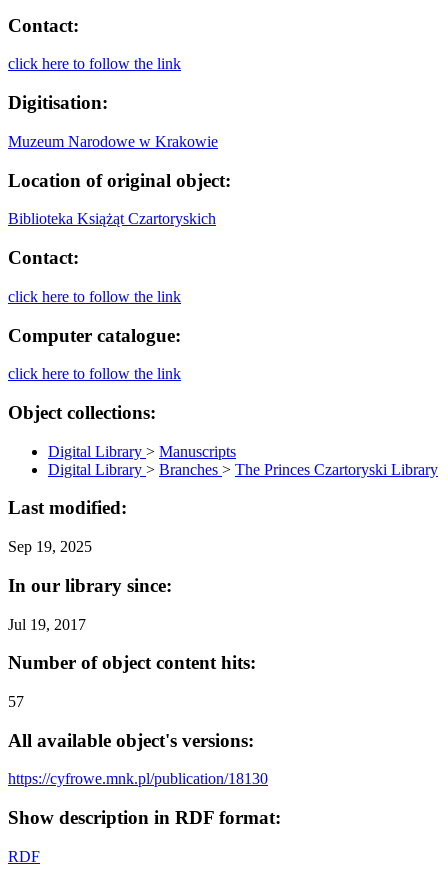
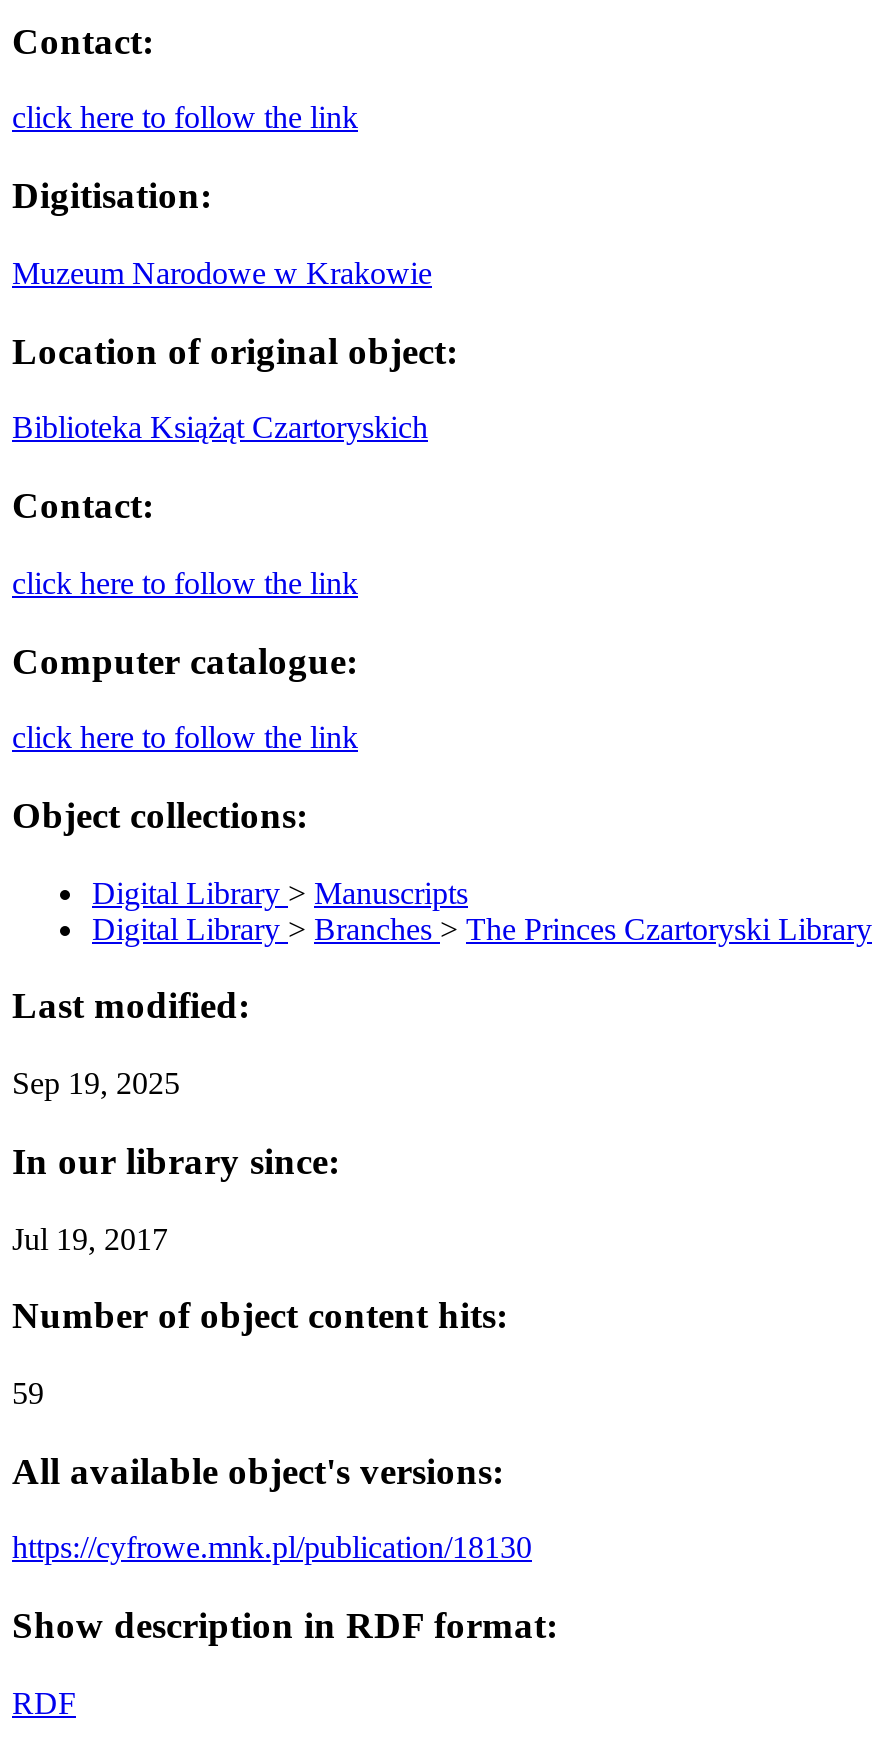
- 57
+ 59
